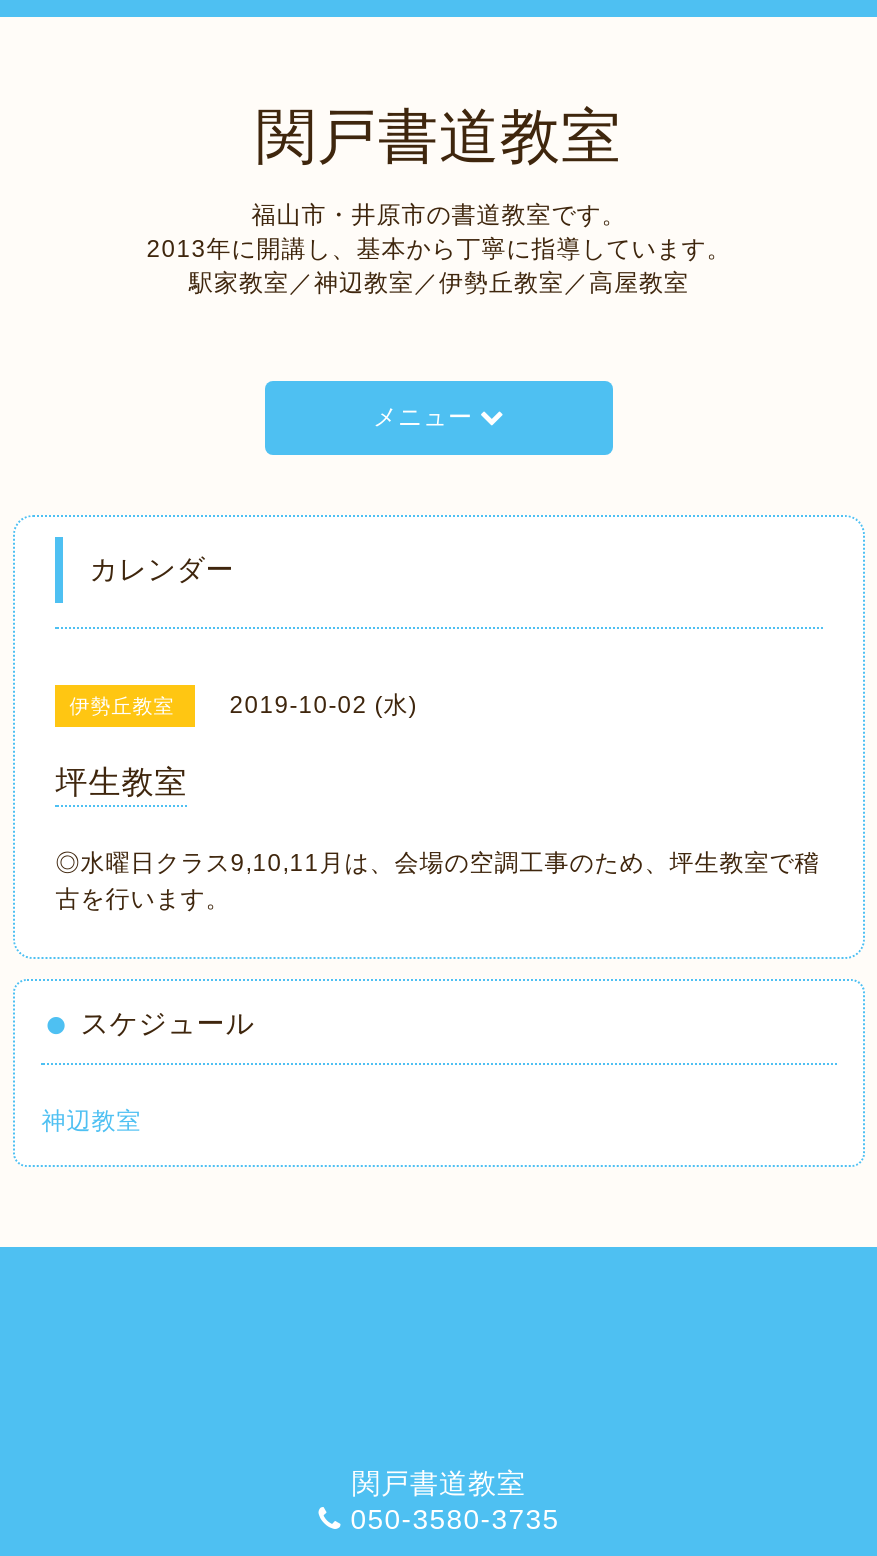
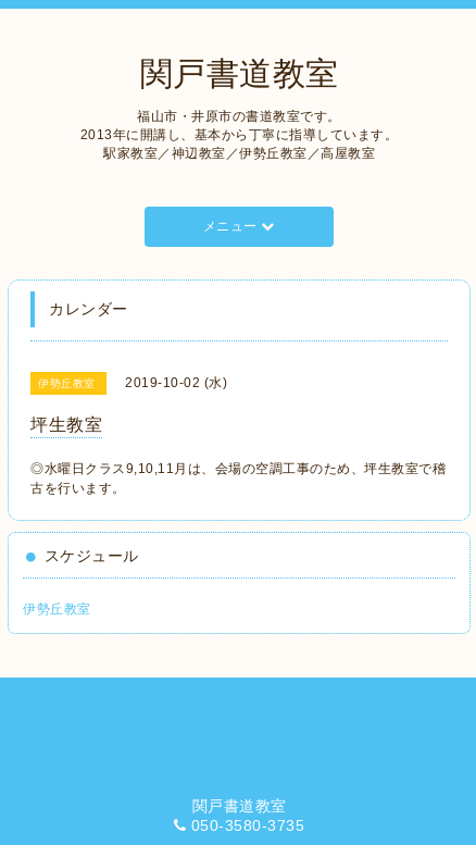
- 神辺教室
+ 伊勢丘教室
